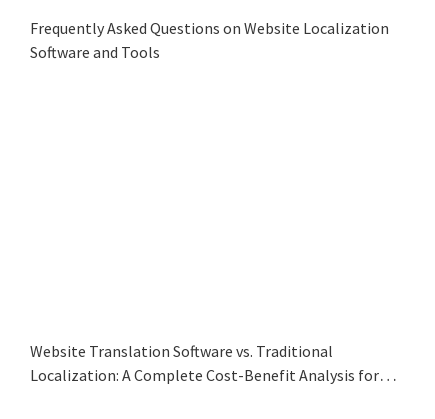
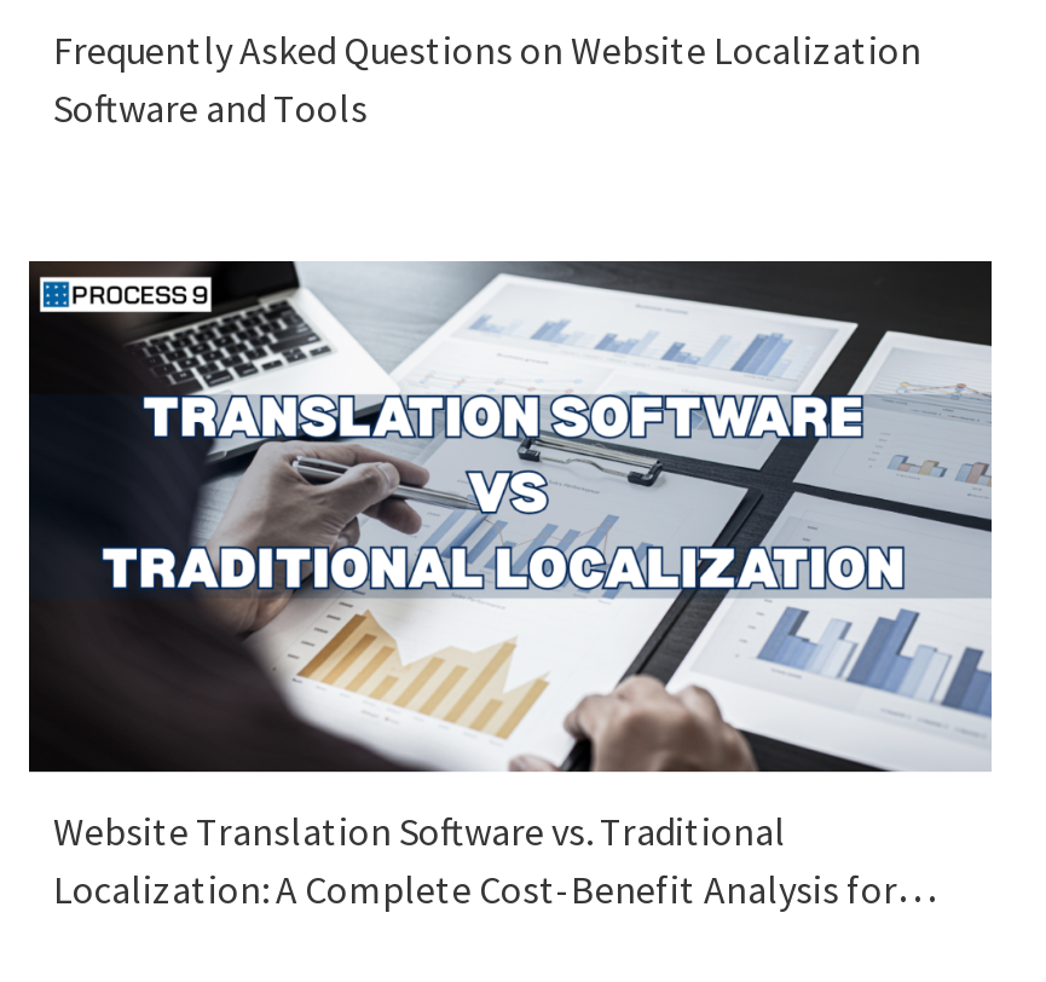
+ [image]
